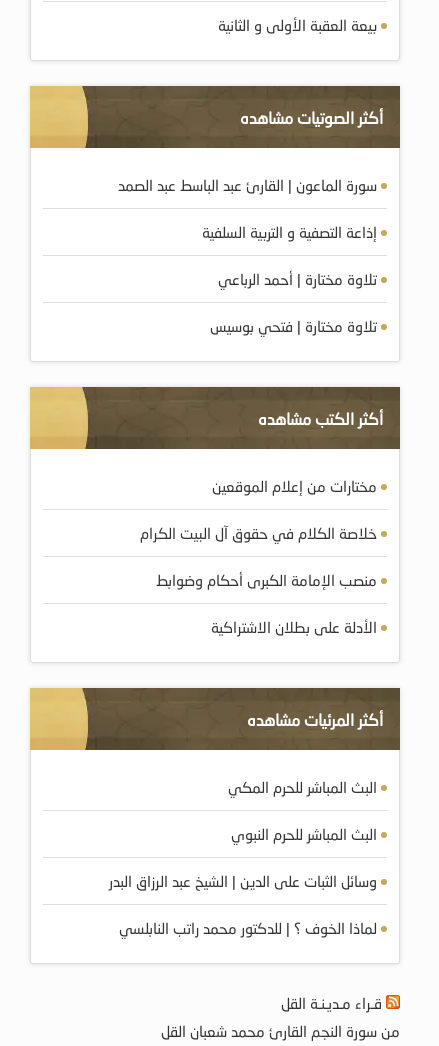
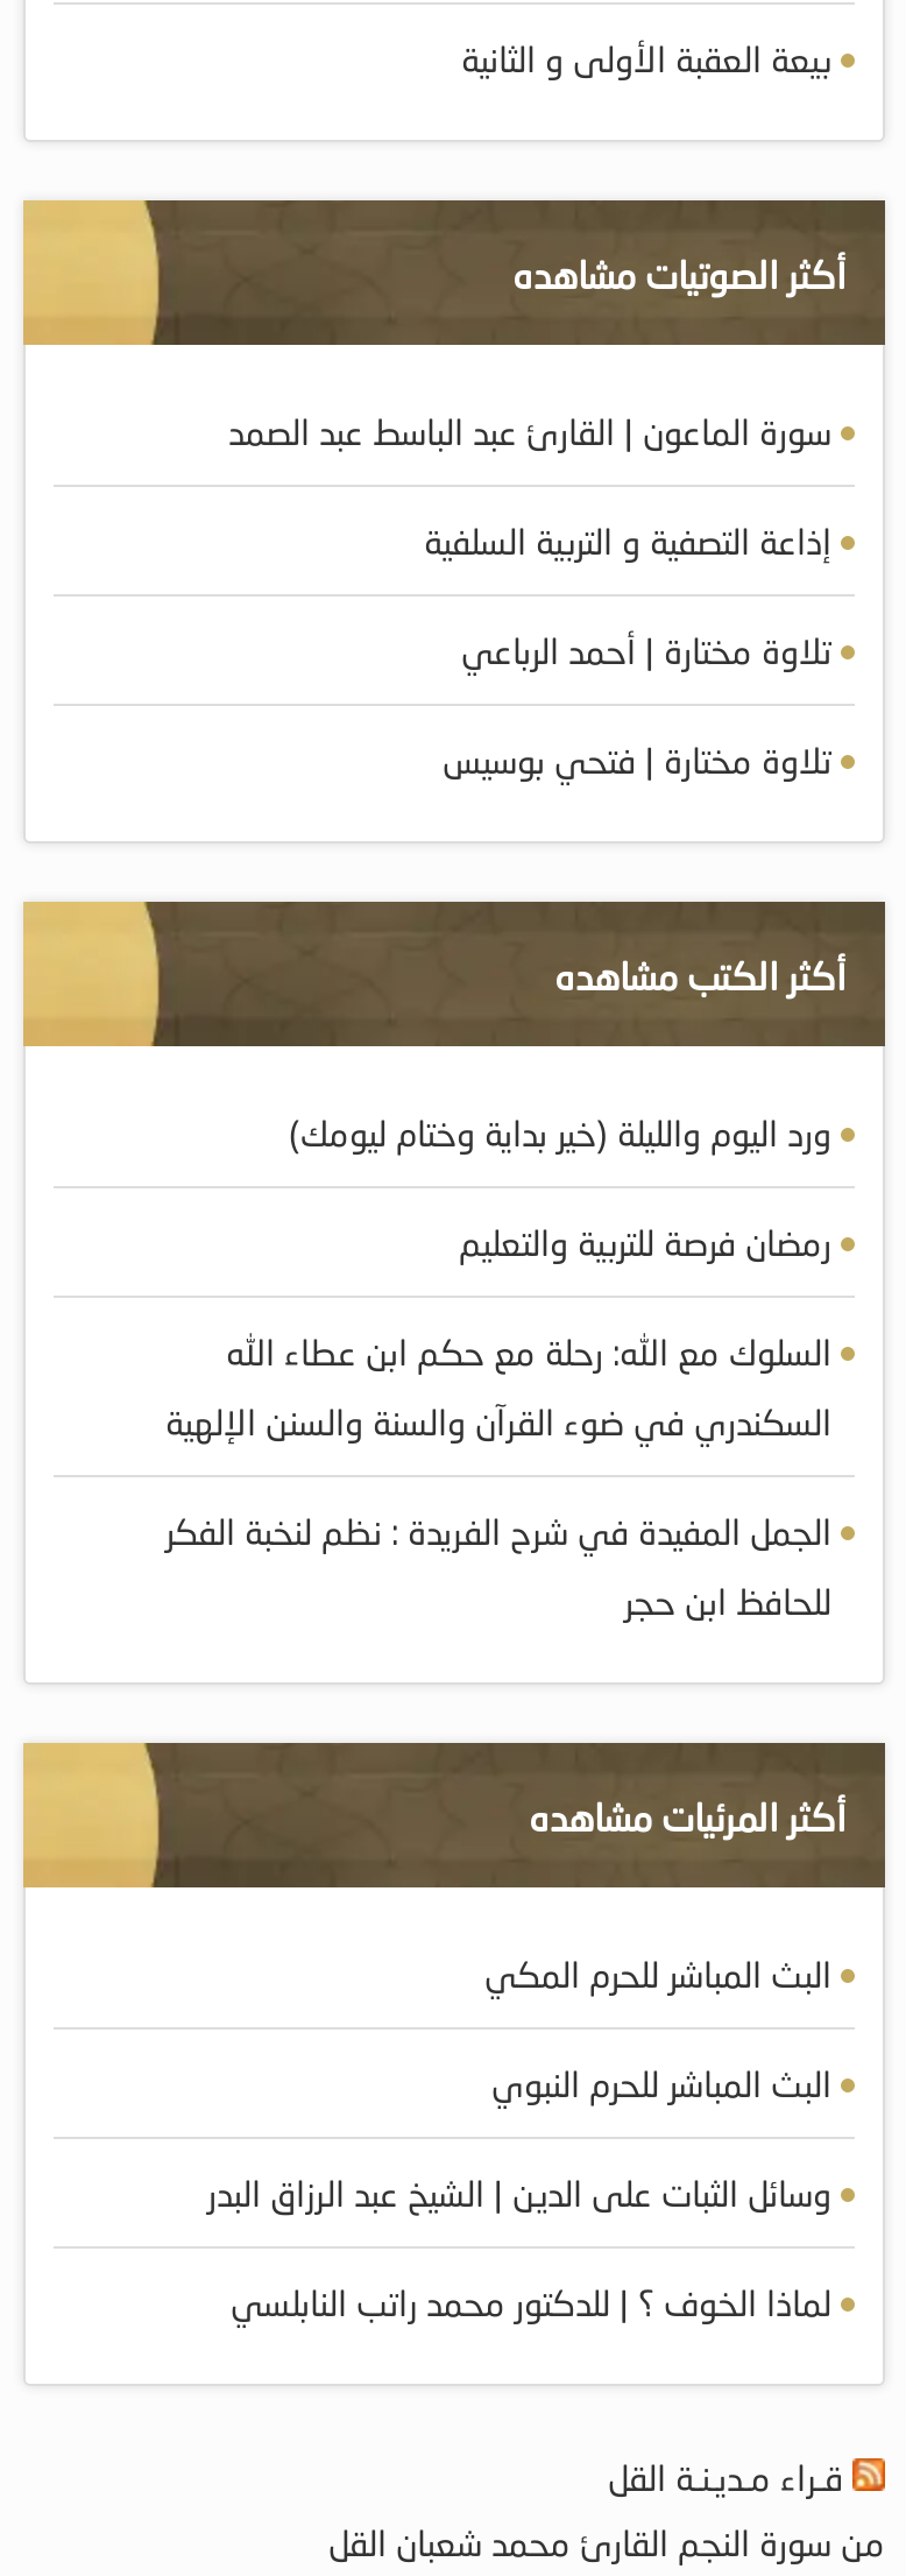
- مختارات من إعلام الموقعين
- خلاصة الكلام في حقوق آل البيت الكرام
- منصب الإمامة الكبرى أحكام وضوابط
- الأدلة على بطلان الاشتراكية
+ ورد اليوم والليلة (خير بداية وختام ليومك)
+ رمضان فرصة للتربية والتعليم
+ السلوك مع الله: رحلة مع حكم ابن عطاء الله
+ السكندري في ضوء القرآن والسنة والسنن الإلهية
+ الجمل المفيدة في شرح الفريدة : نظم لنخبة الفكر
+ للحافظ ابن حجر
